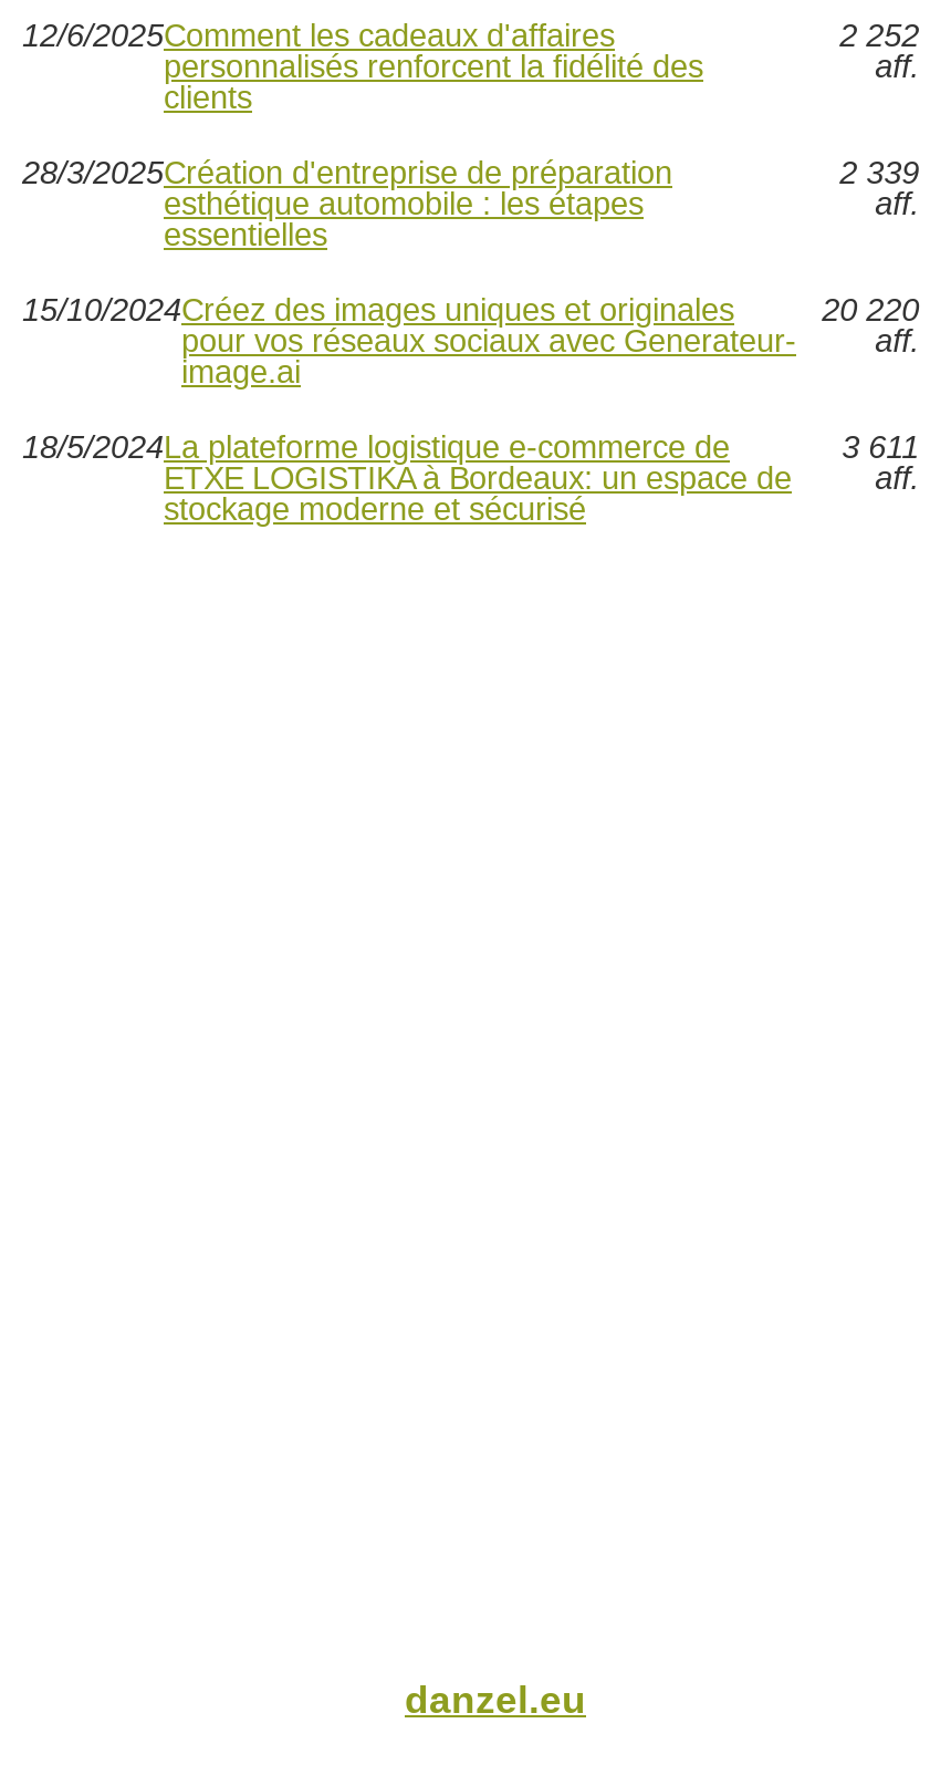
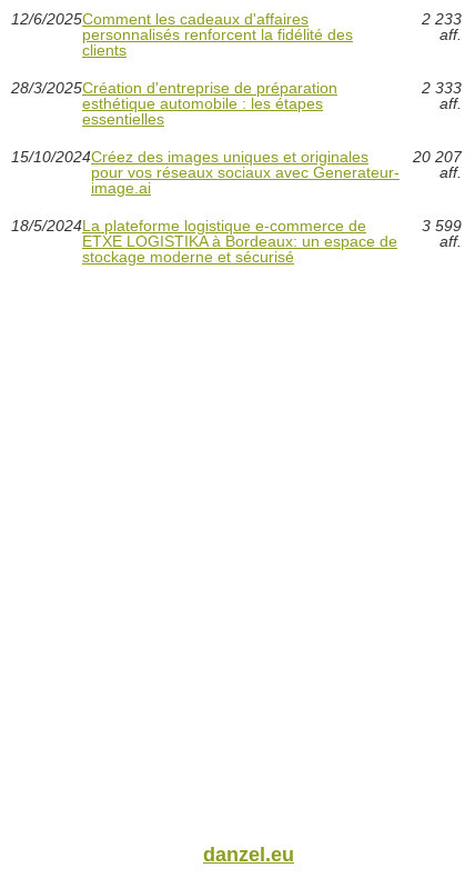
- 2 252
+ 2 233

- 2 339
+ 2 333

- 20 220
+ 20 207

- 3 611
+ 3 599
